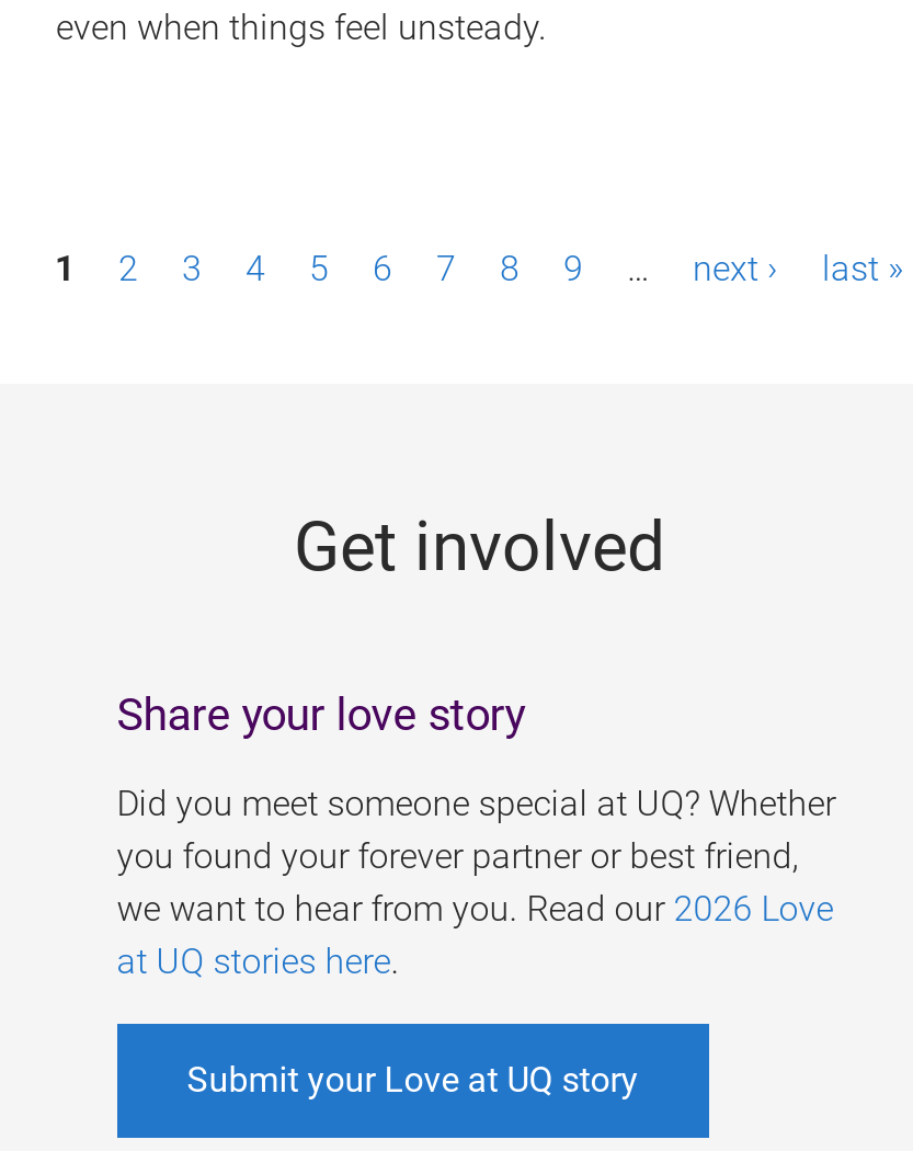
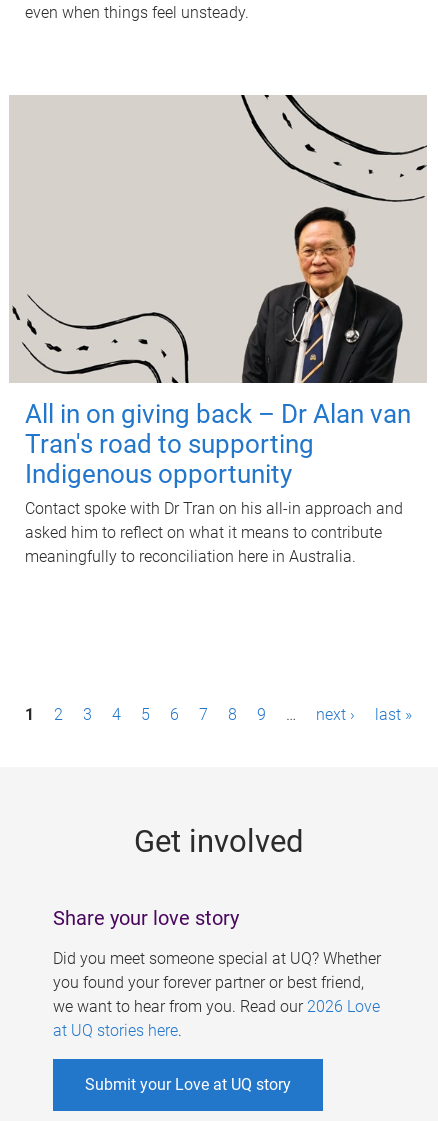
+ [image]
+ All in on giving back – Dr Alan van
+ Tran's road to supporting
+ Indigenous opportunity
+ Contact spoke with Dr Tran on his all-in approach and
+ asked him to reflect on what it means to contribute
+ meaningfully to reconciliation here in Australia.
